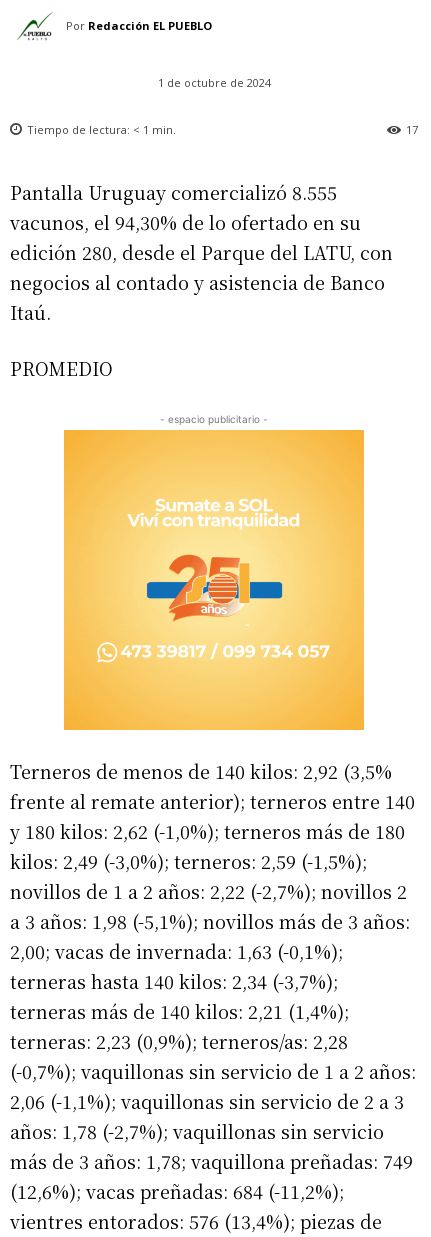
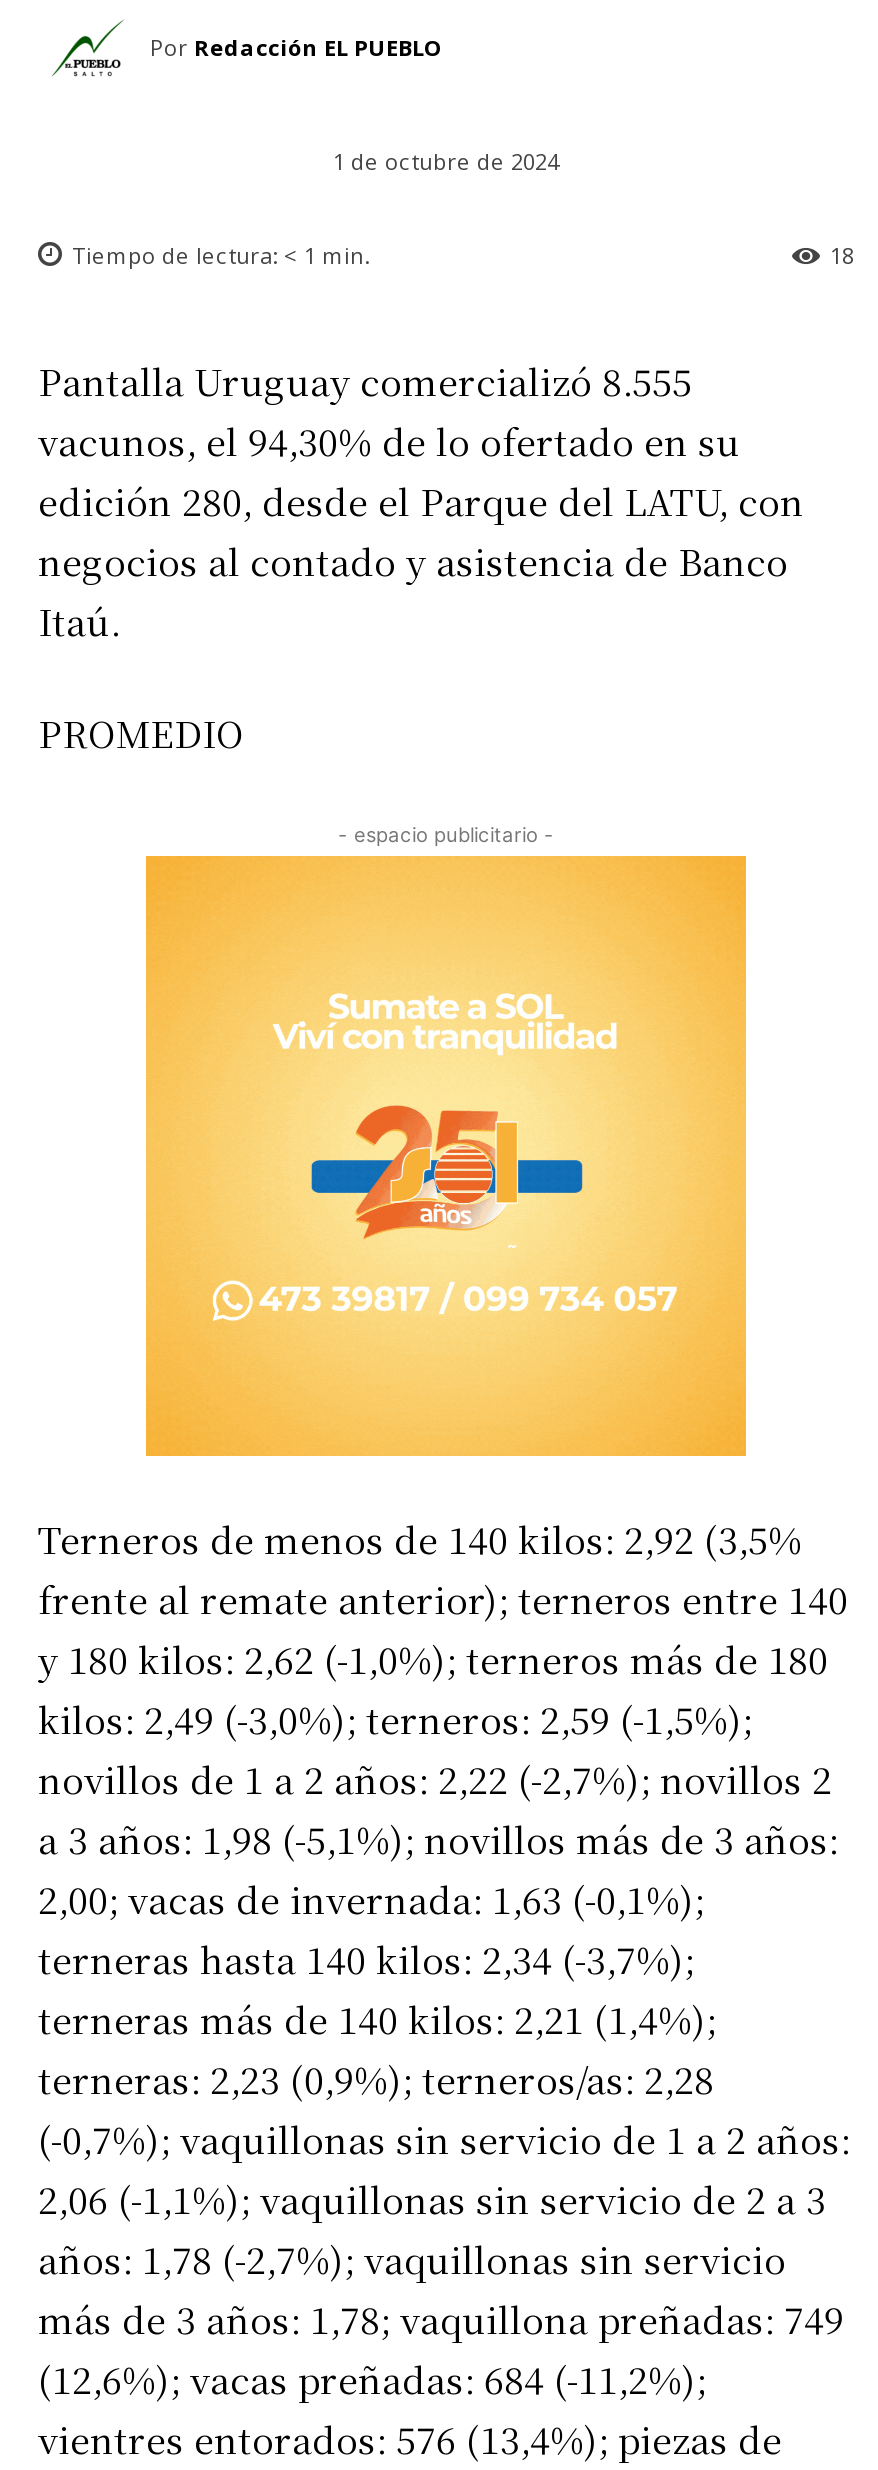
- 17
+ 18
